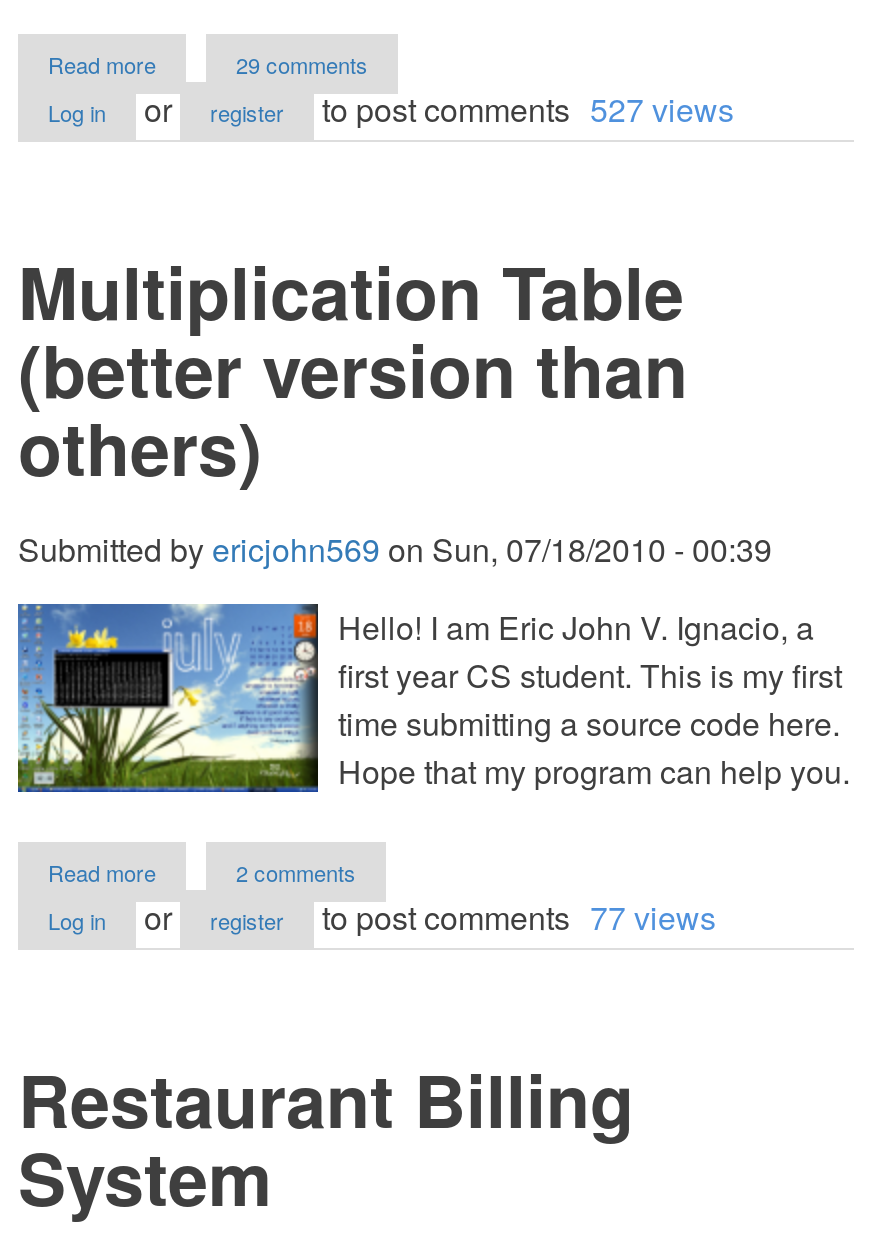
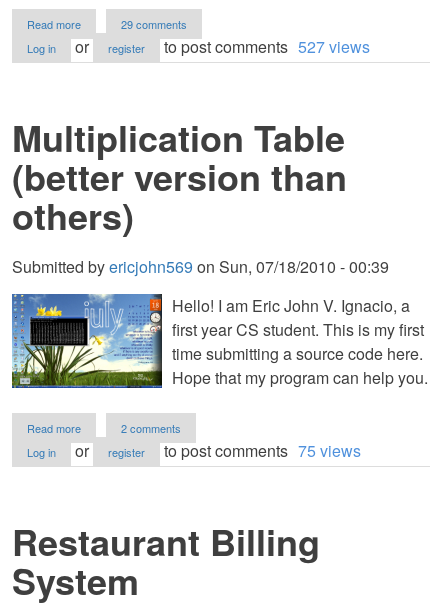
- to post comments 77 views
+ to post comments 75 views
